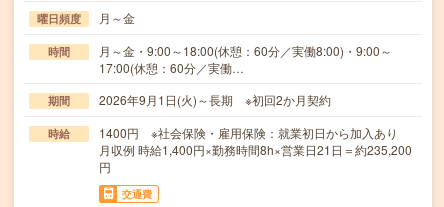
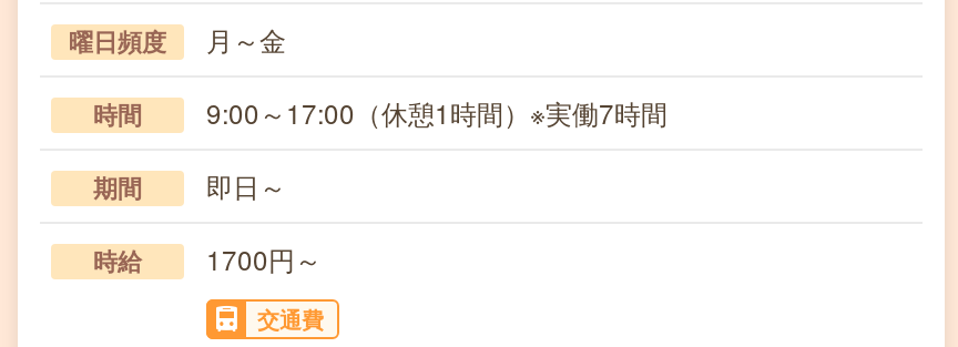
- 月～金・9:00～18:00(休憩：60分／実働8:00)・9:00～
- 17:00(休憩：60分／実働…
+ 9:00～17:00（休憩1時間）※実働7時間

- 2026年9月1日(火)～長期 ※初回2か月契約
+ 即日～

- 1400円 ※社会保険・雇用保険：就業初日から加入あり
- 月収例 時給1,400円×勤務時間8h×営業日21日＝約235,200
- 円
+ 1700円～
